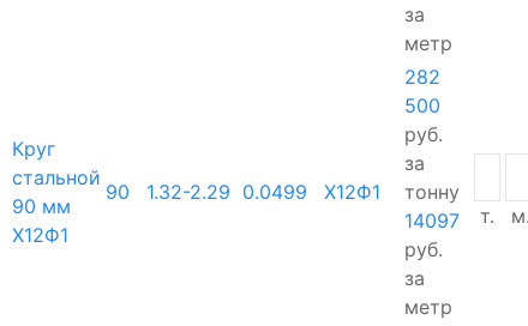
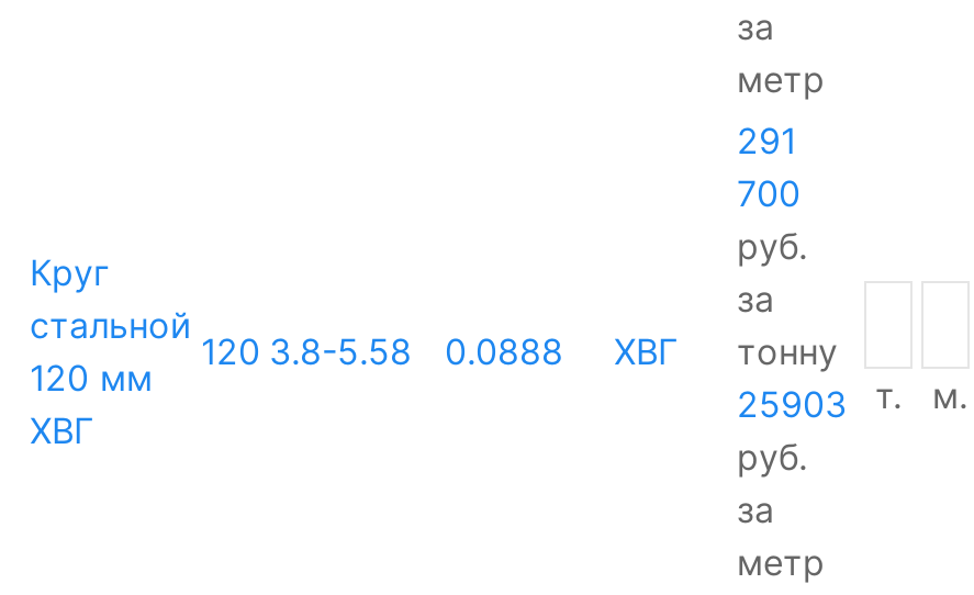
- 282
- 500
+ 291
+ 700

- 90
- 1.32-2.29 0.0499
- Х12Ф1
+ 120 3.8-5.58
+ 0.0888
+ ХВГ

- 90 мм
- Х12Ф1
+ 120 мм
+ ХВГ

- 14097
+ 25903
